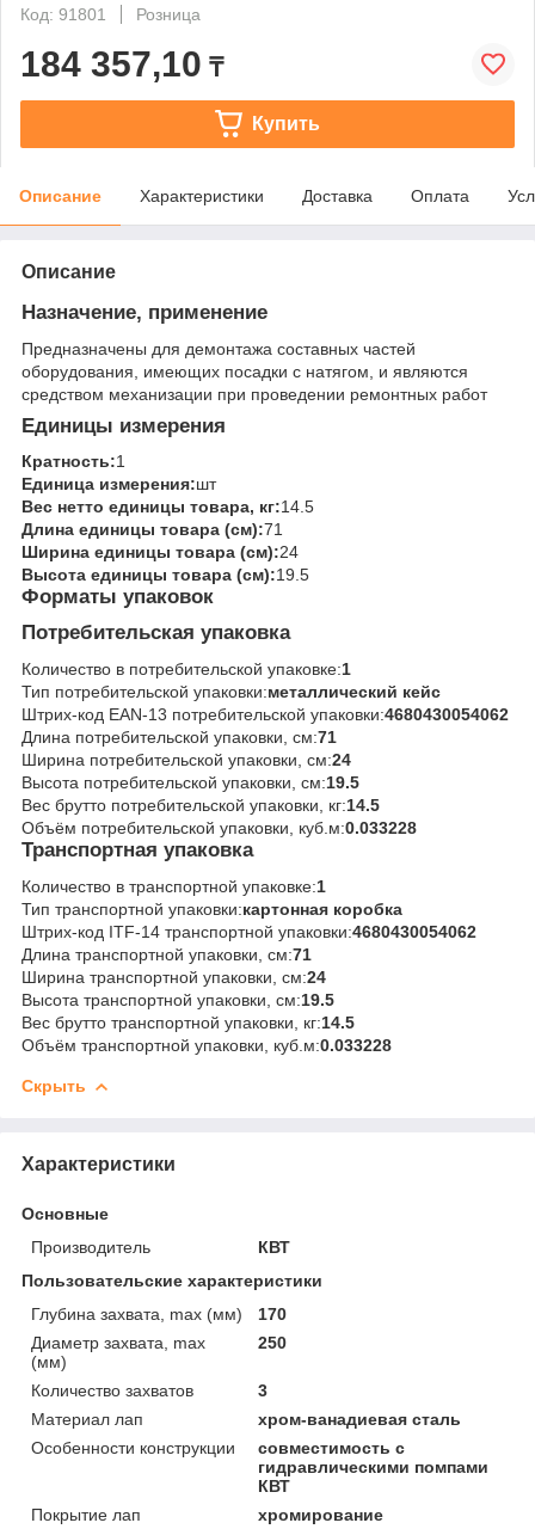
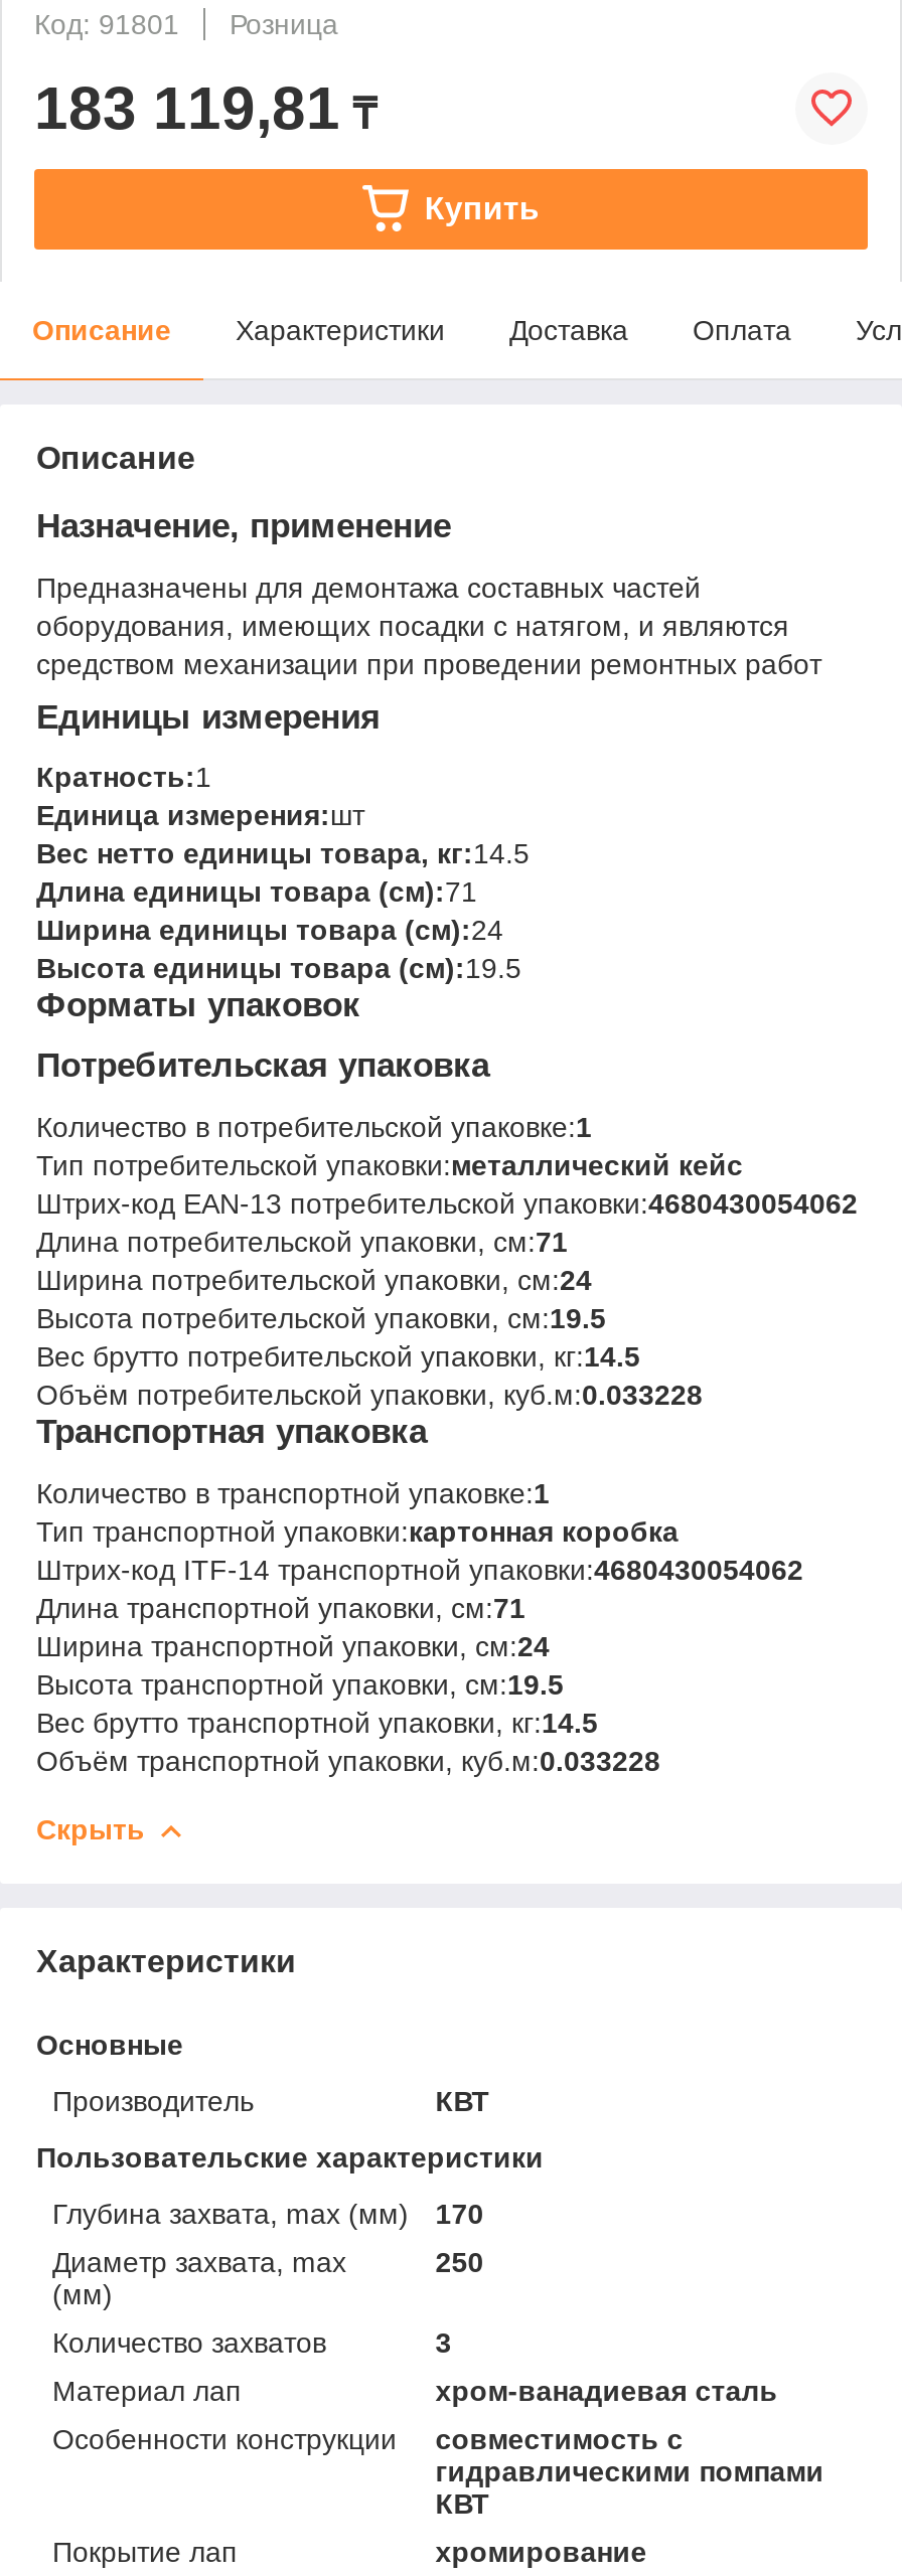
- 184 357,10 ₸
+ 183 119,81 ₸
